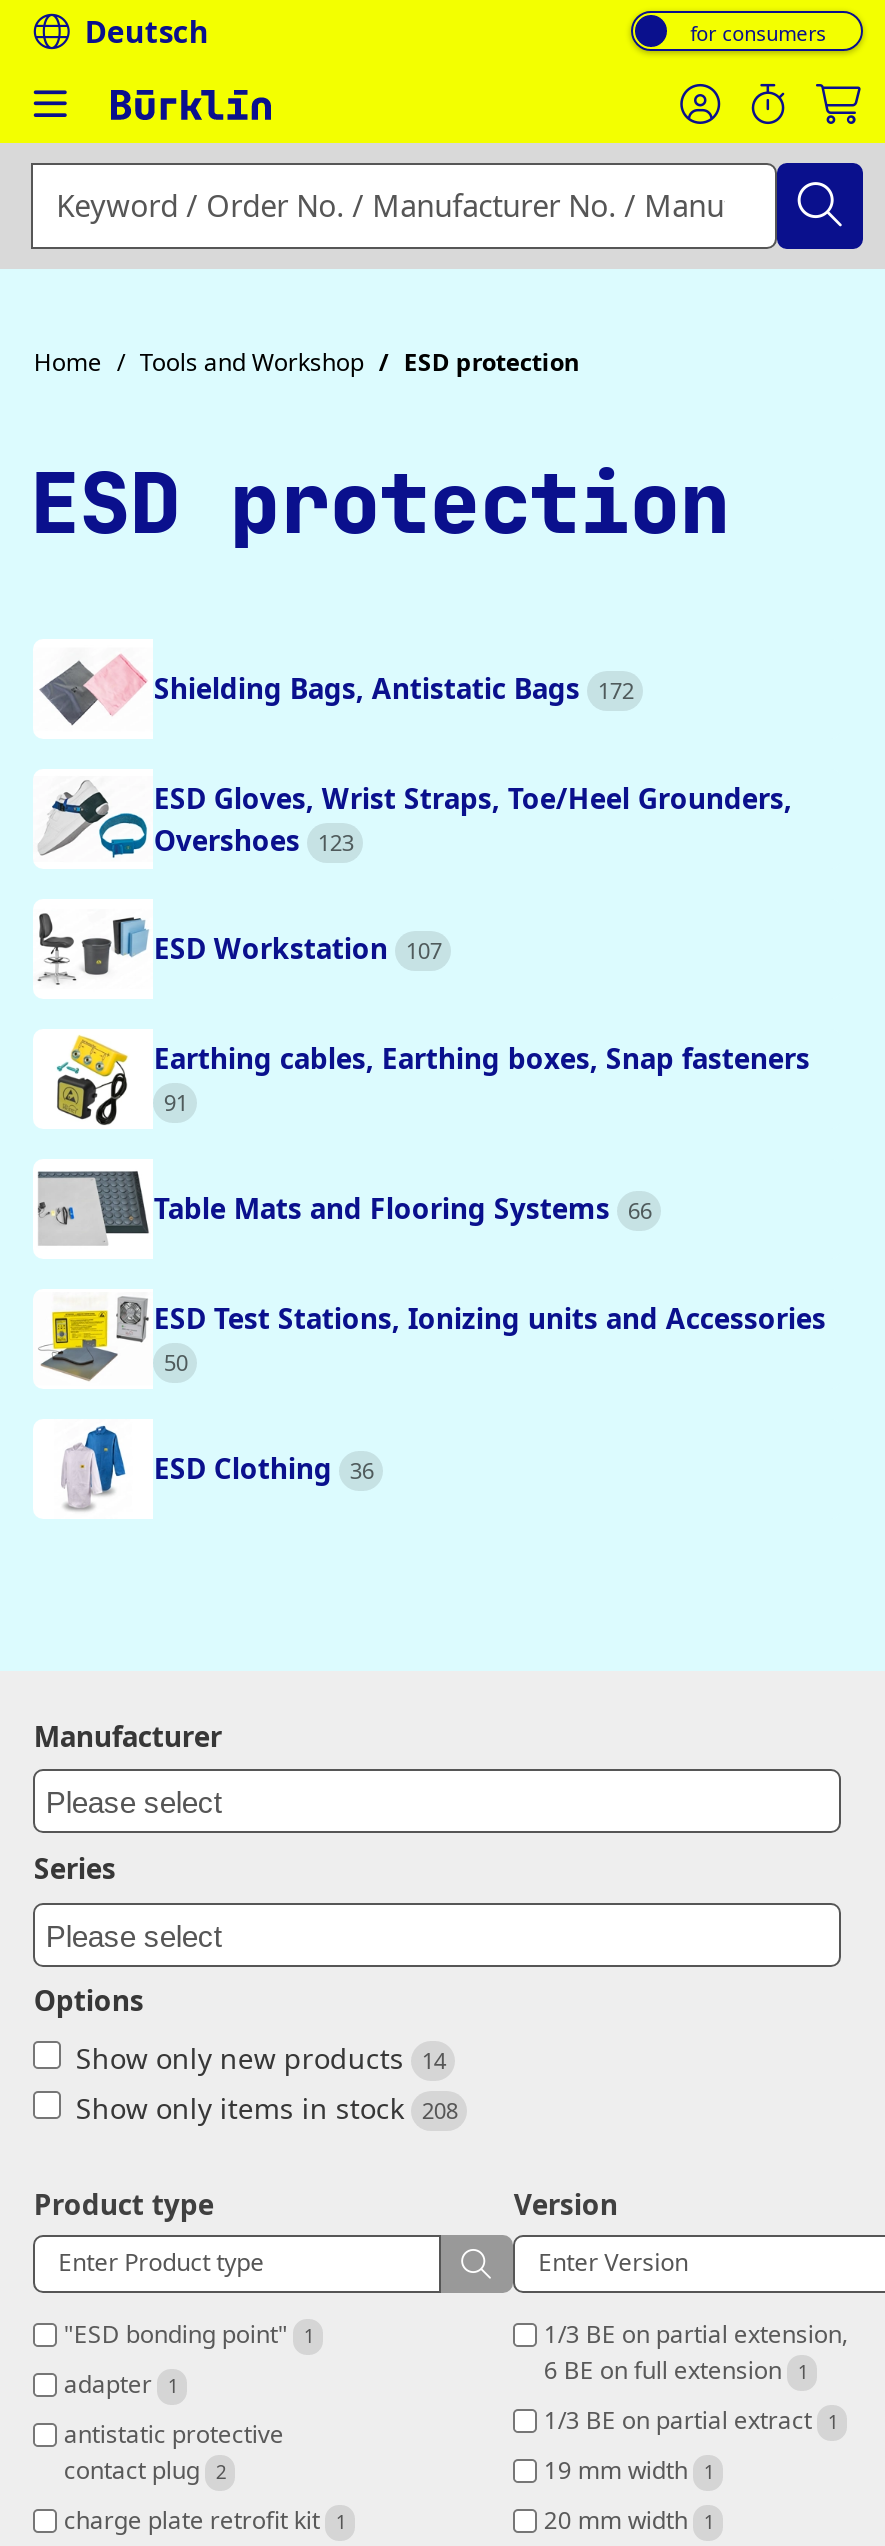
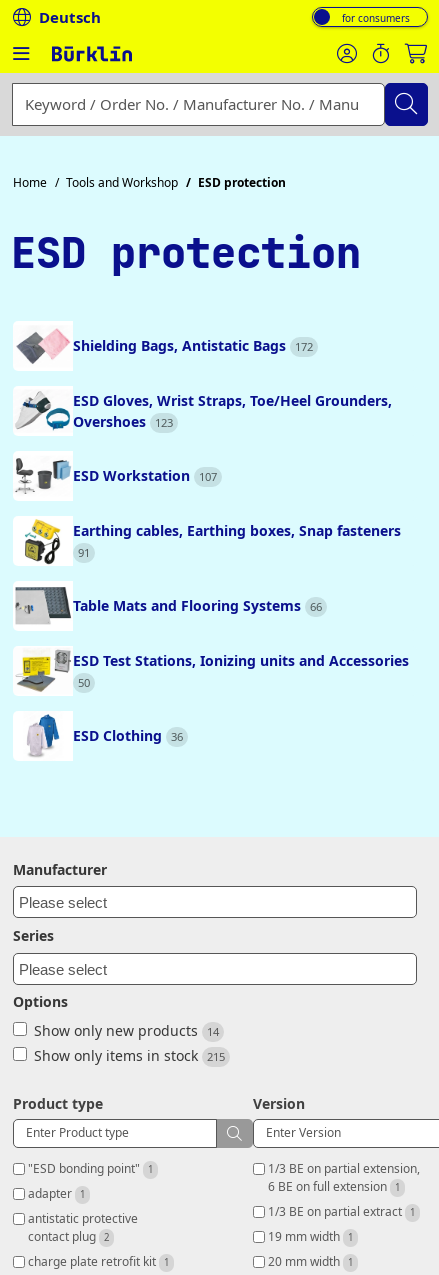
- Show only items in stock 208
+ Show only items in stock 215
